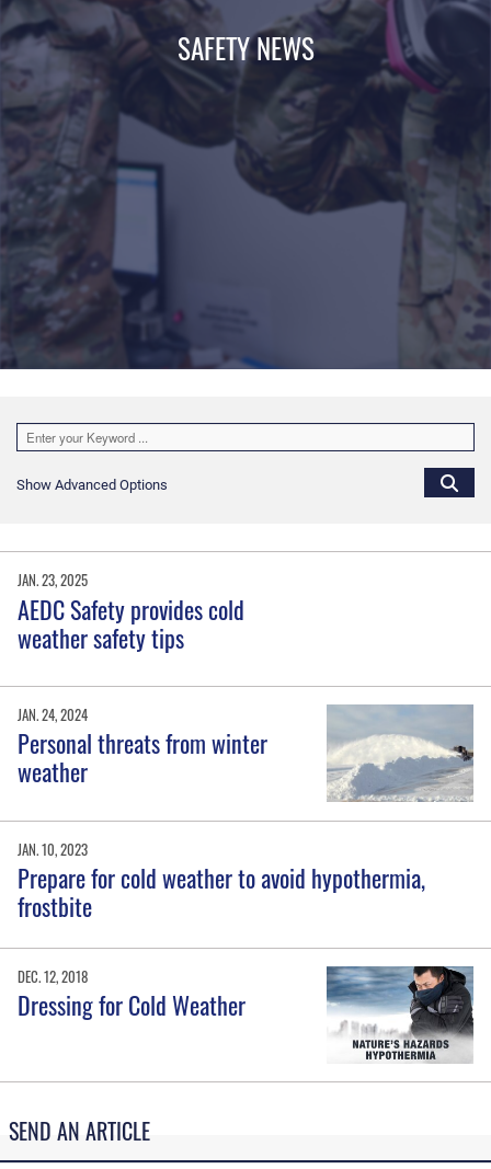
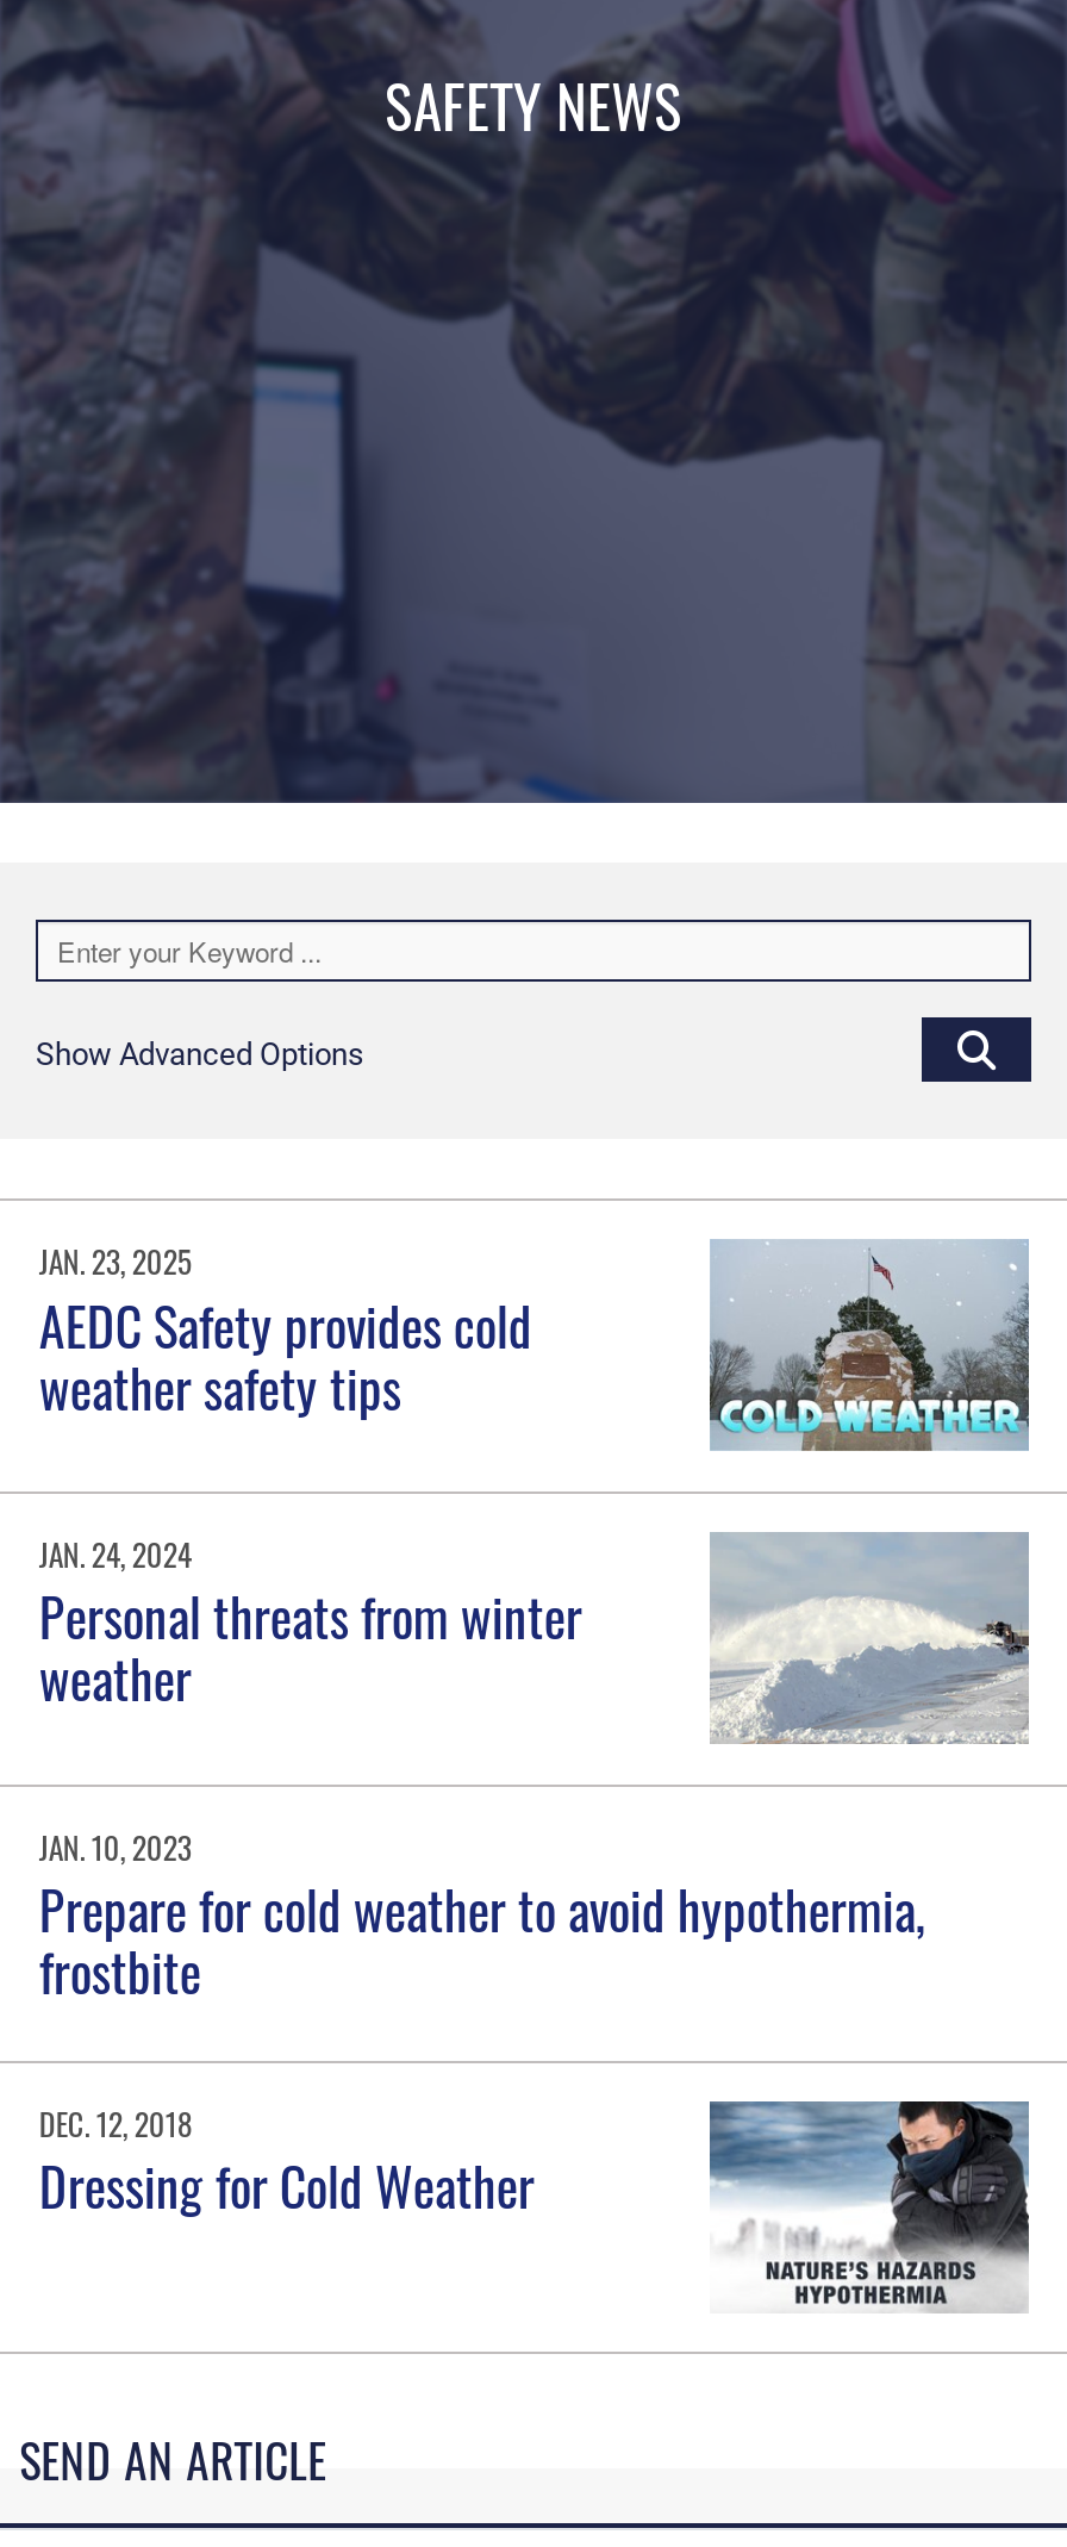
+ [image]
